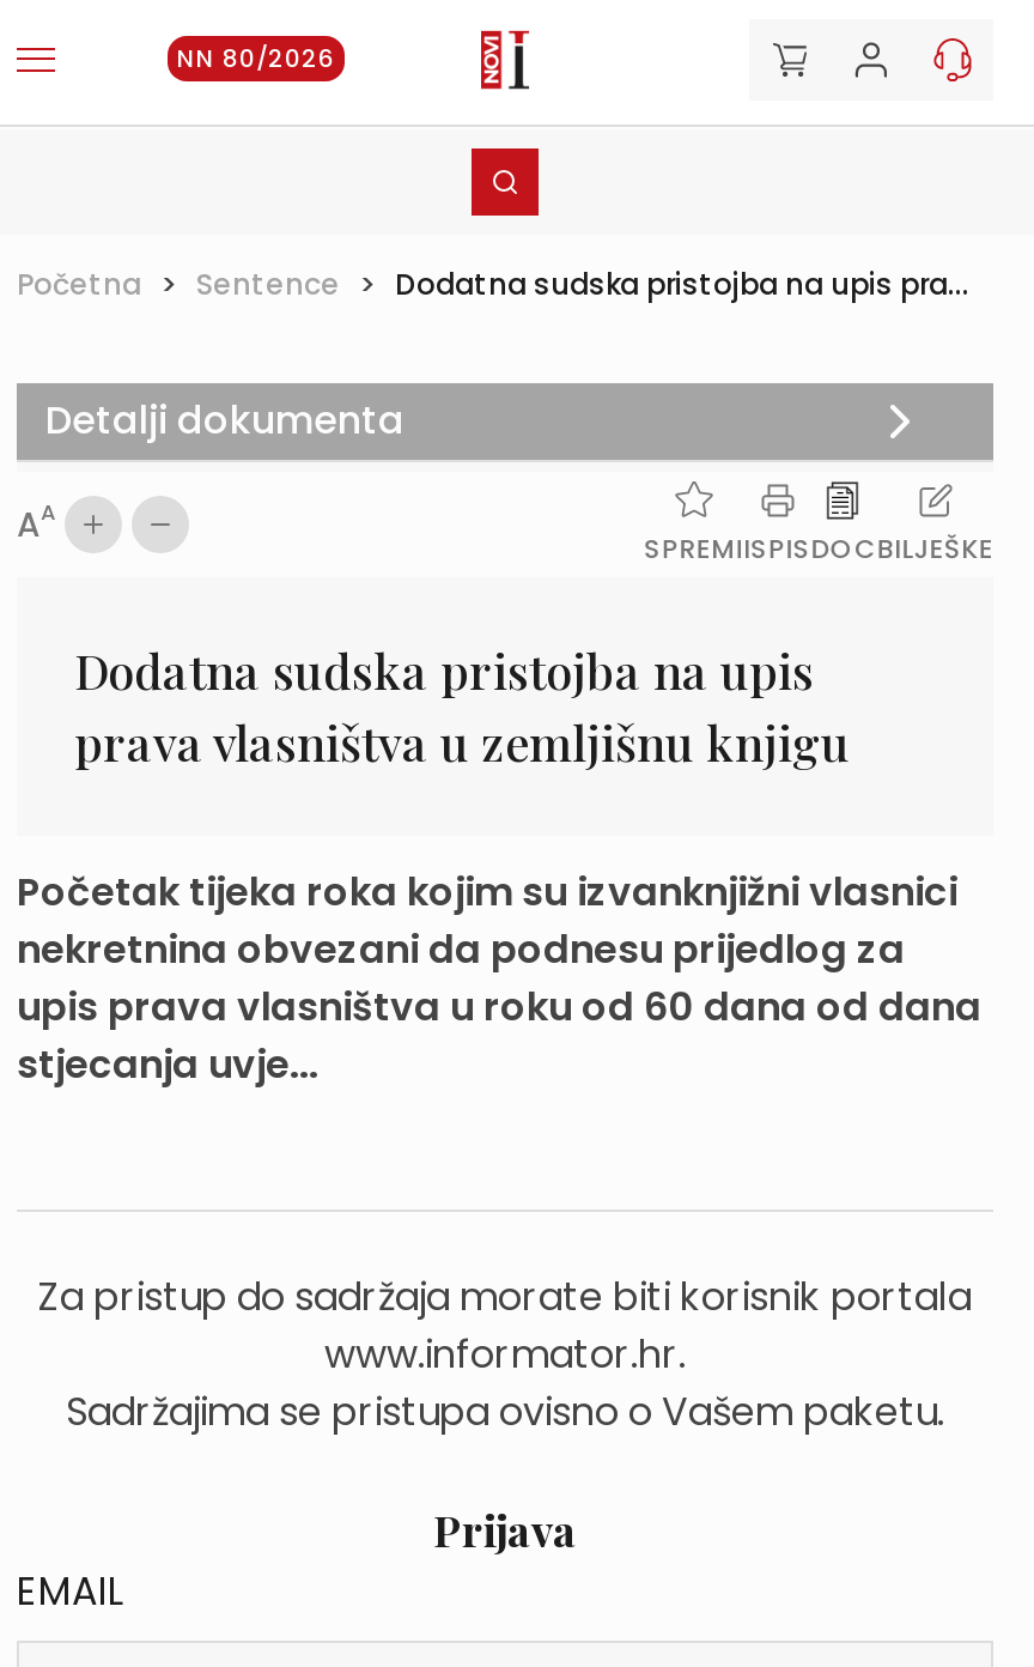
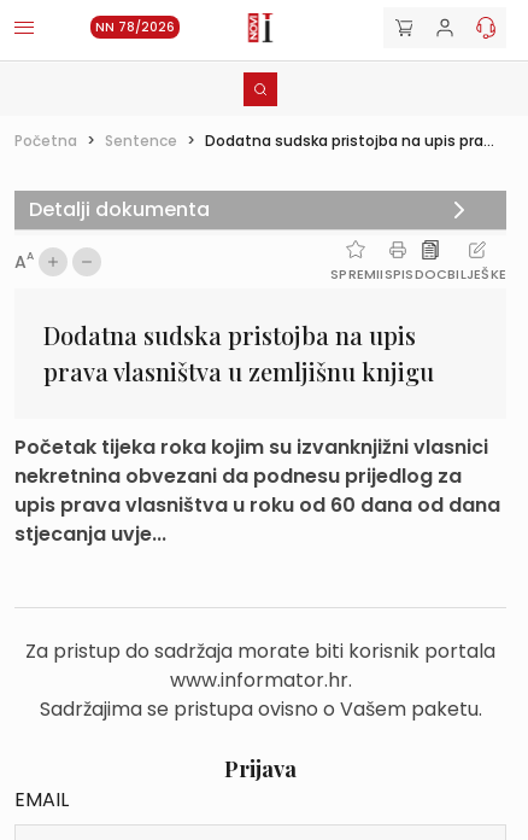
- NN 80/2026
+ NN 78/2026
